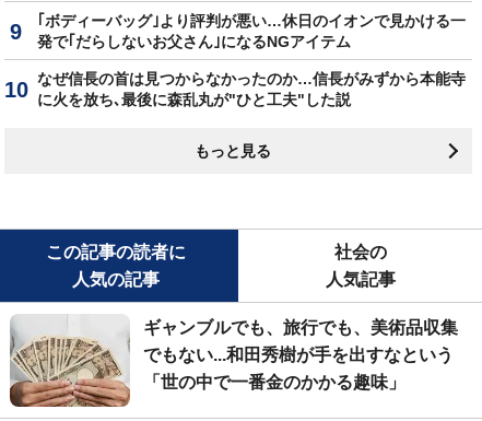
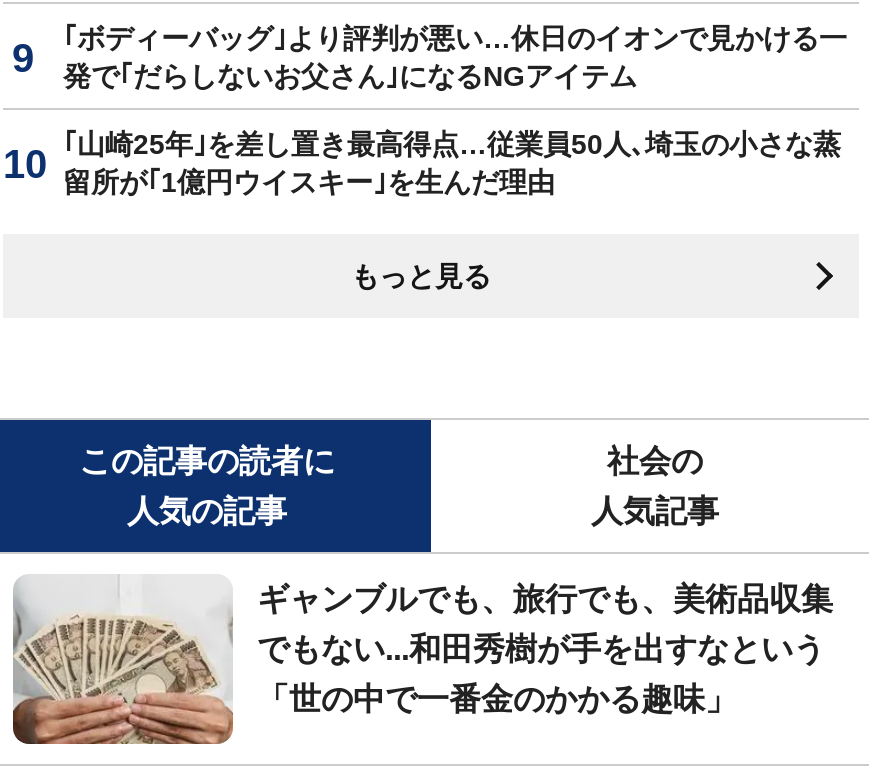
- なぜ信長の首は見つからなかったのか…信長がみずから本能寺
- に火を放ち､最後に森乱丸が"ひと工夫"した説
+ ｢山崎25年｣を差し置き最高得点…従業員50人､埼玉の小さな蒸
+ 留所が｢1億円ウイスキー｣を生んだ理由
